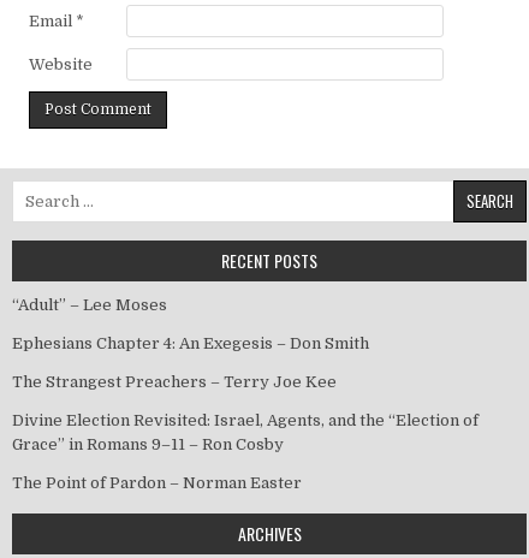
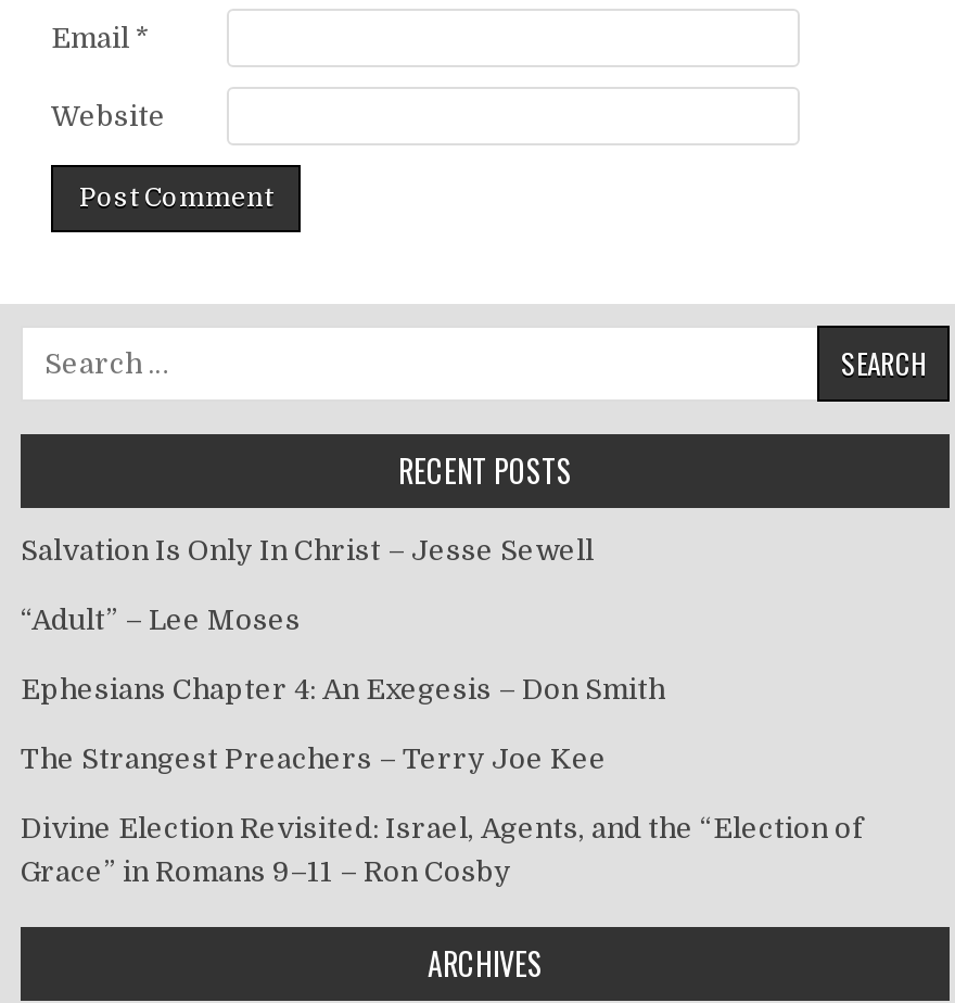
+ Salvation Is Only In Christ – Jesse Sewell

moved down: “Adult” – Lee Moses | Ephesians Chapter 4: An Exegesis – Don Smith | The Strangest Preachers – Terry Joe Kee | Divine Election Revisited: Israel, Agents, and the “Election of | Grace” in Romans 9–11 – Ron Cosby

- The Point of Pardon – Norman Easter
